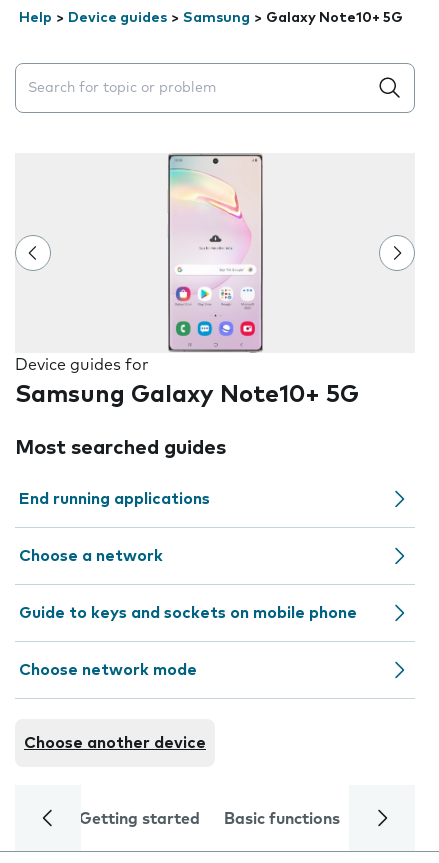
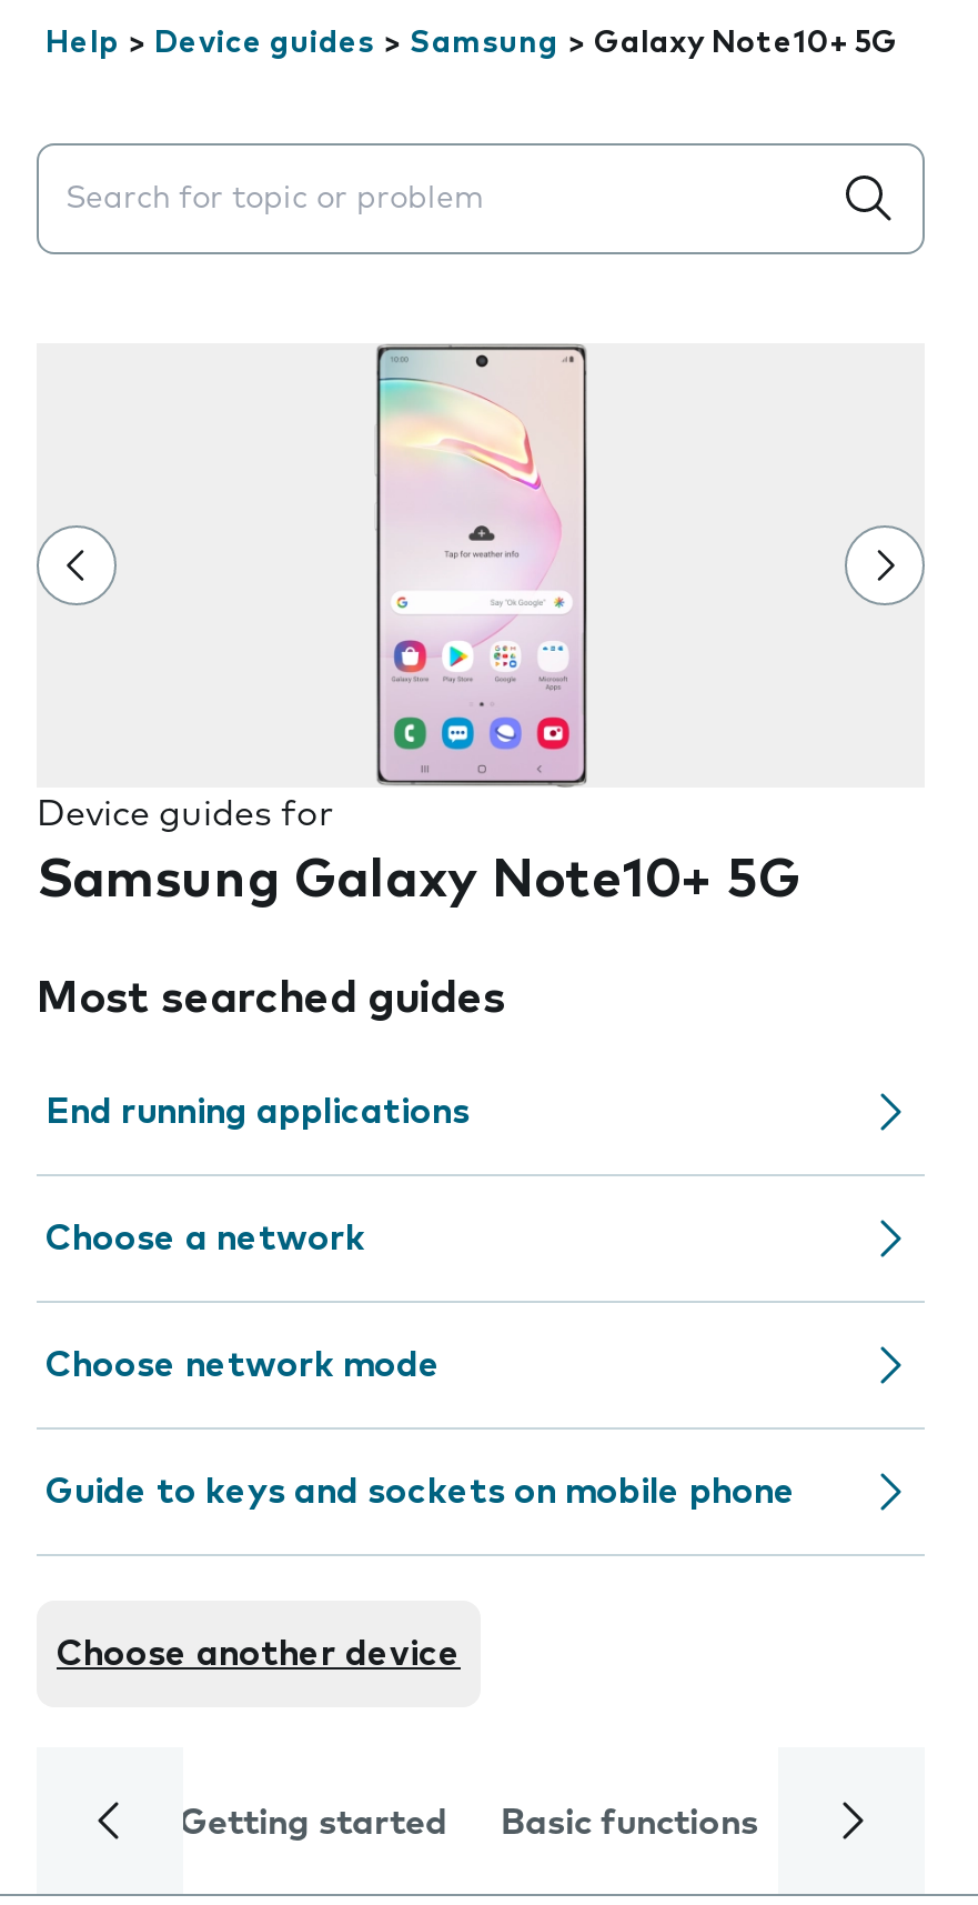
moved down: Guide to keys and sockets on mobile phone

moved up: Choose network mode
